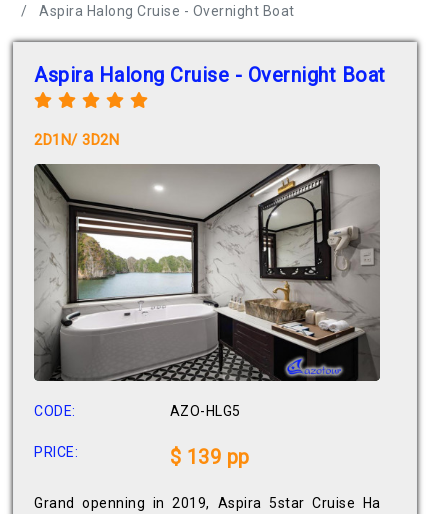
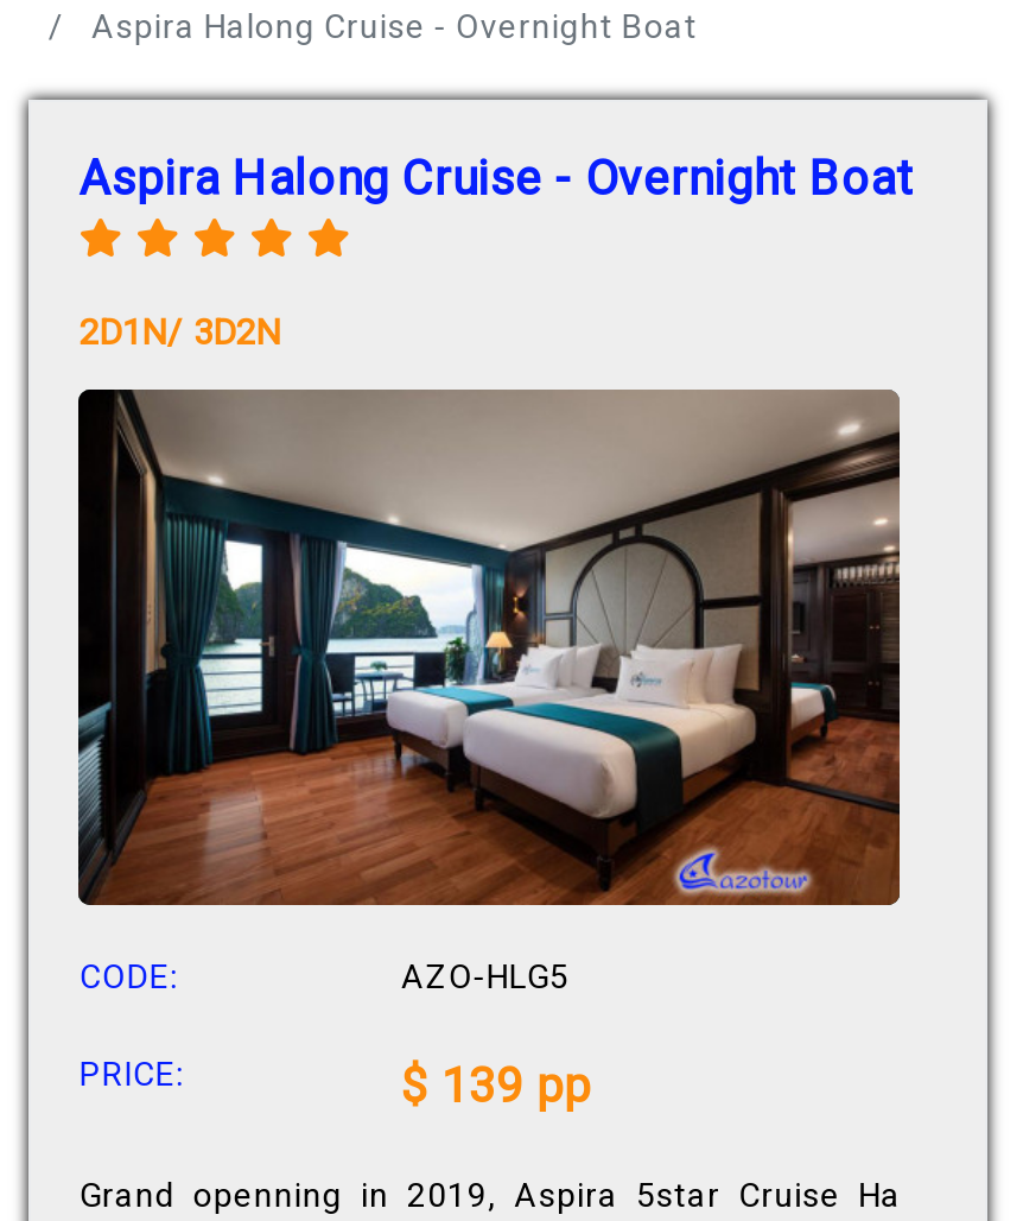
- [image]
+ [image]
